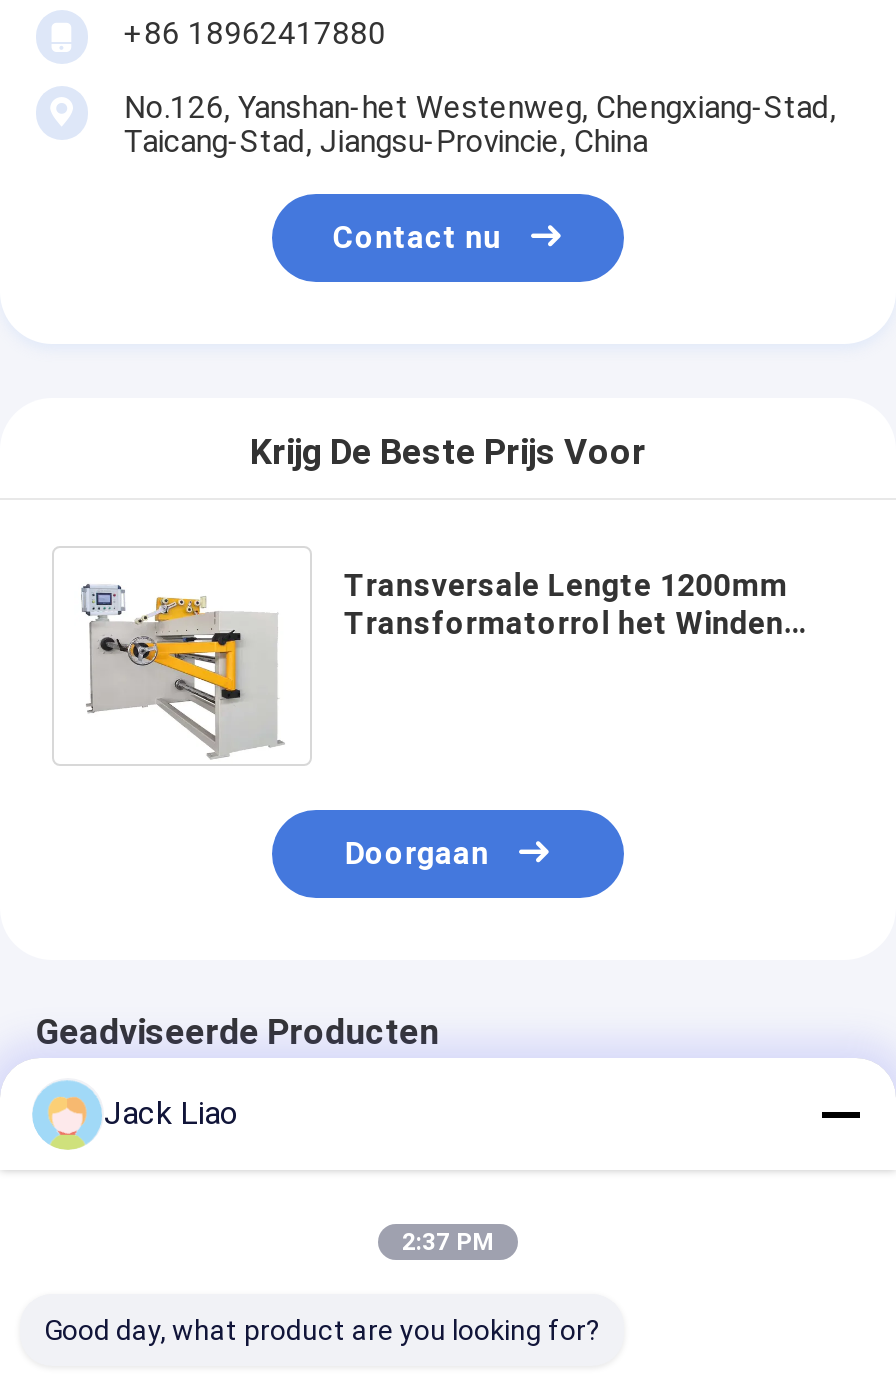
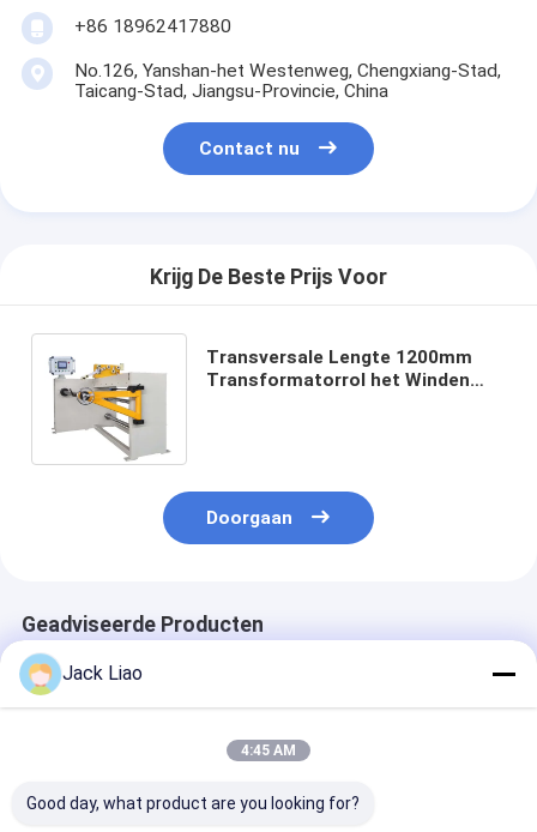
- 2:37 PM
+ 4:45 AM
